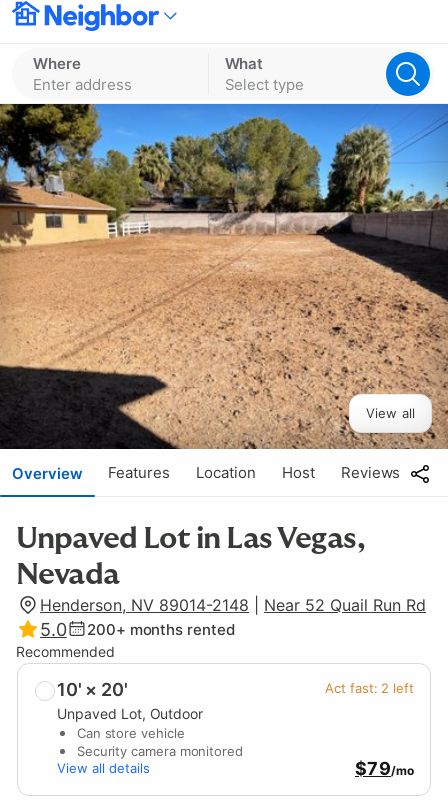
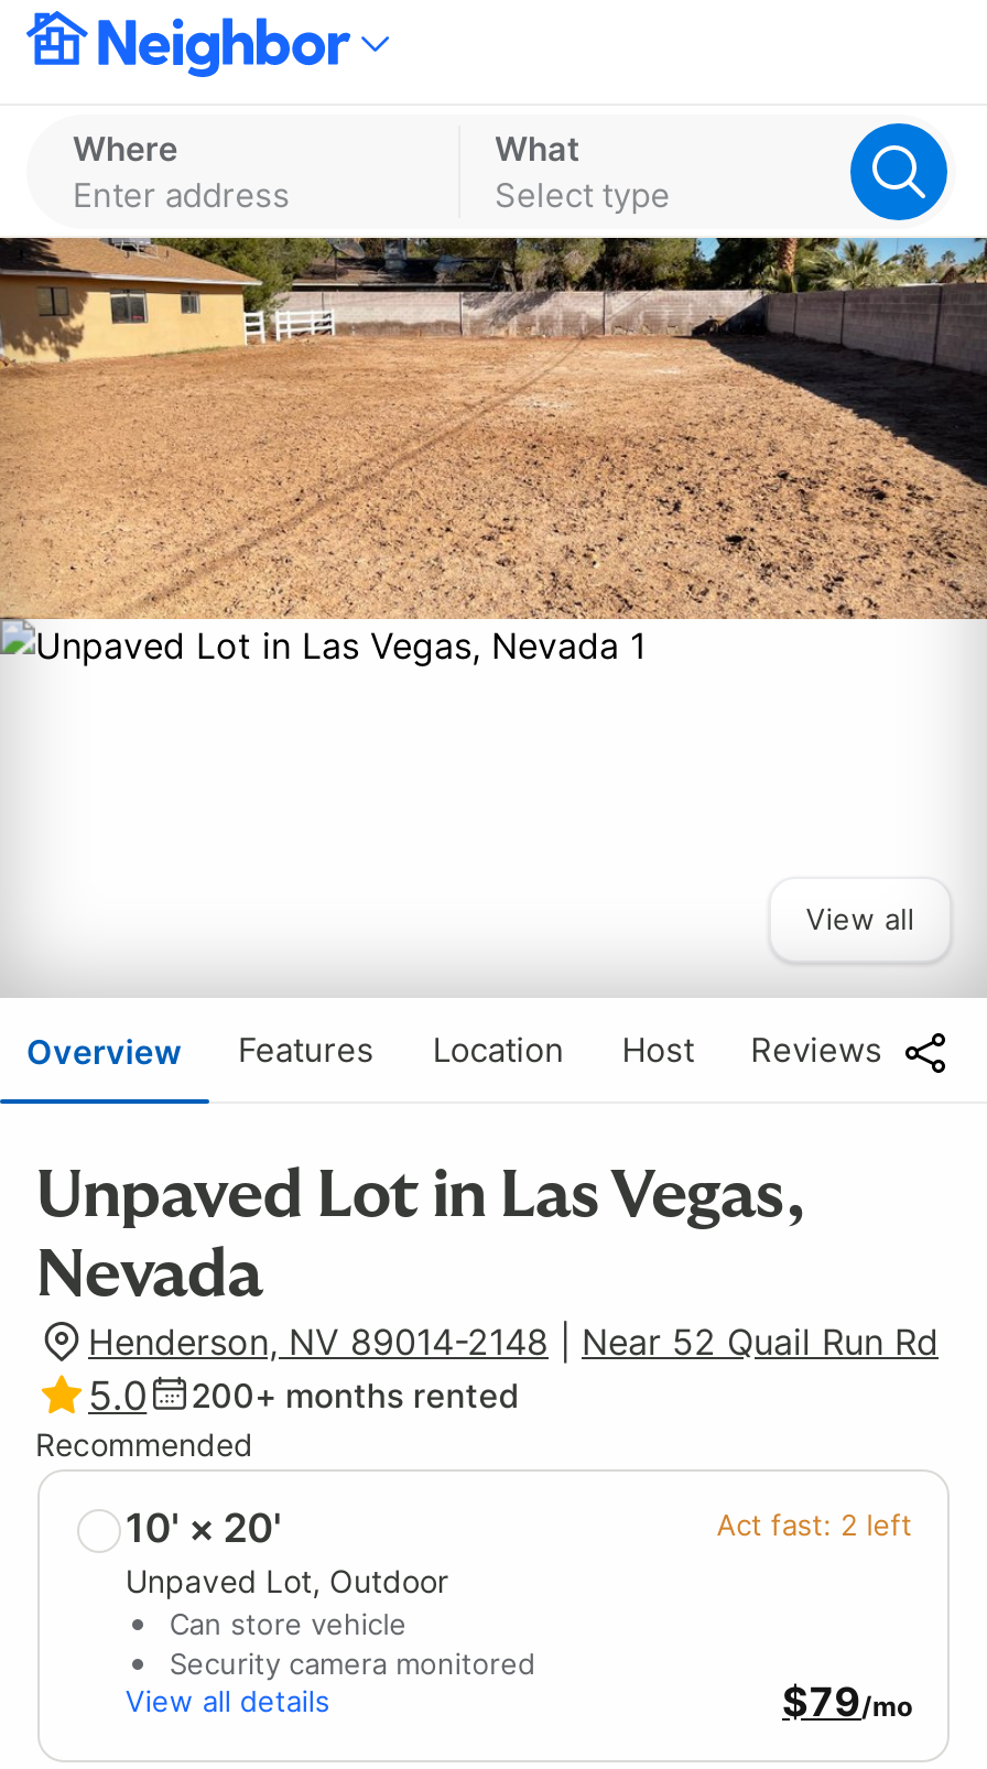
- [image]
+ [image]
